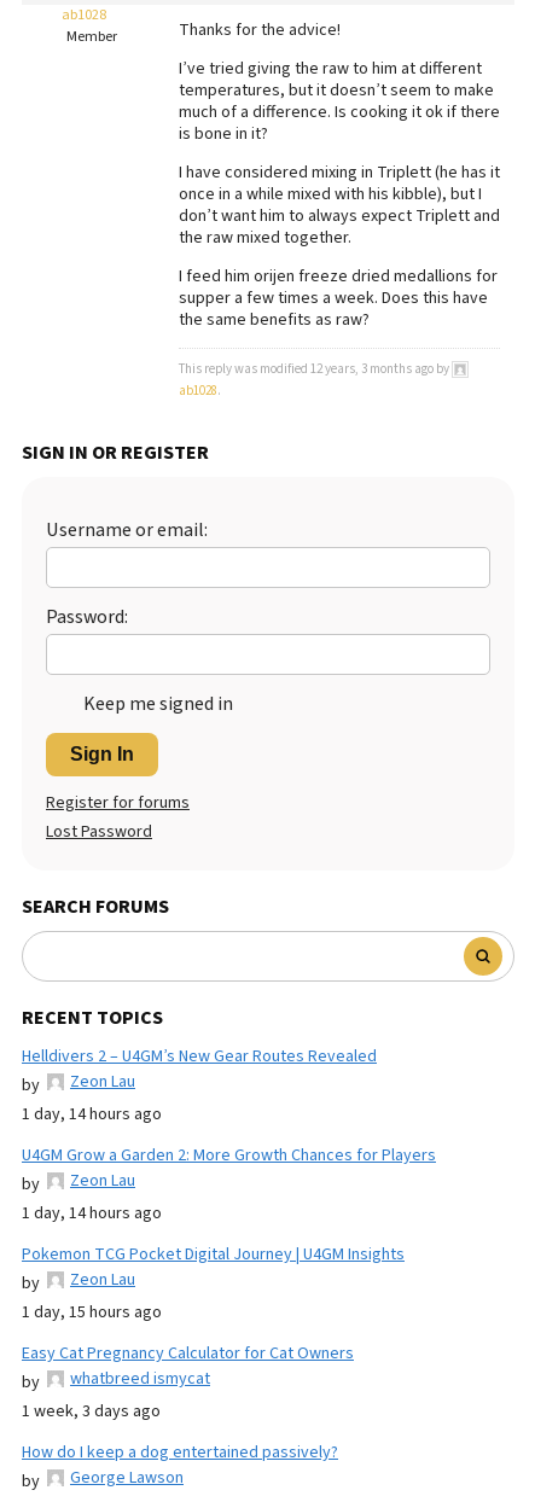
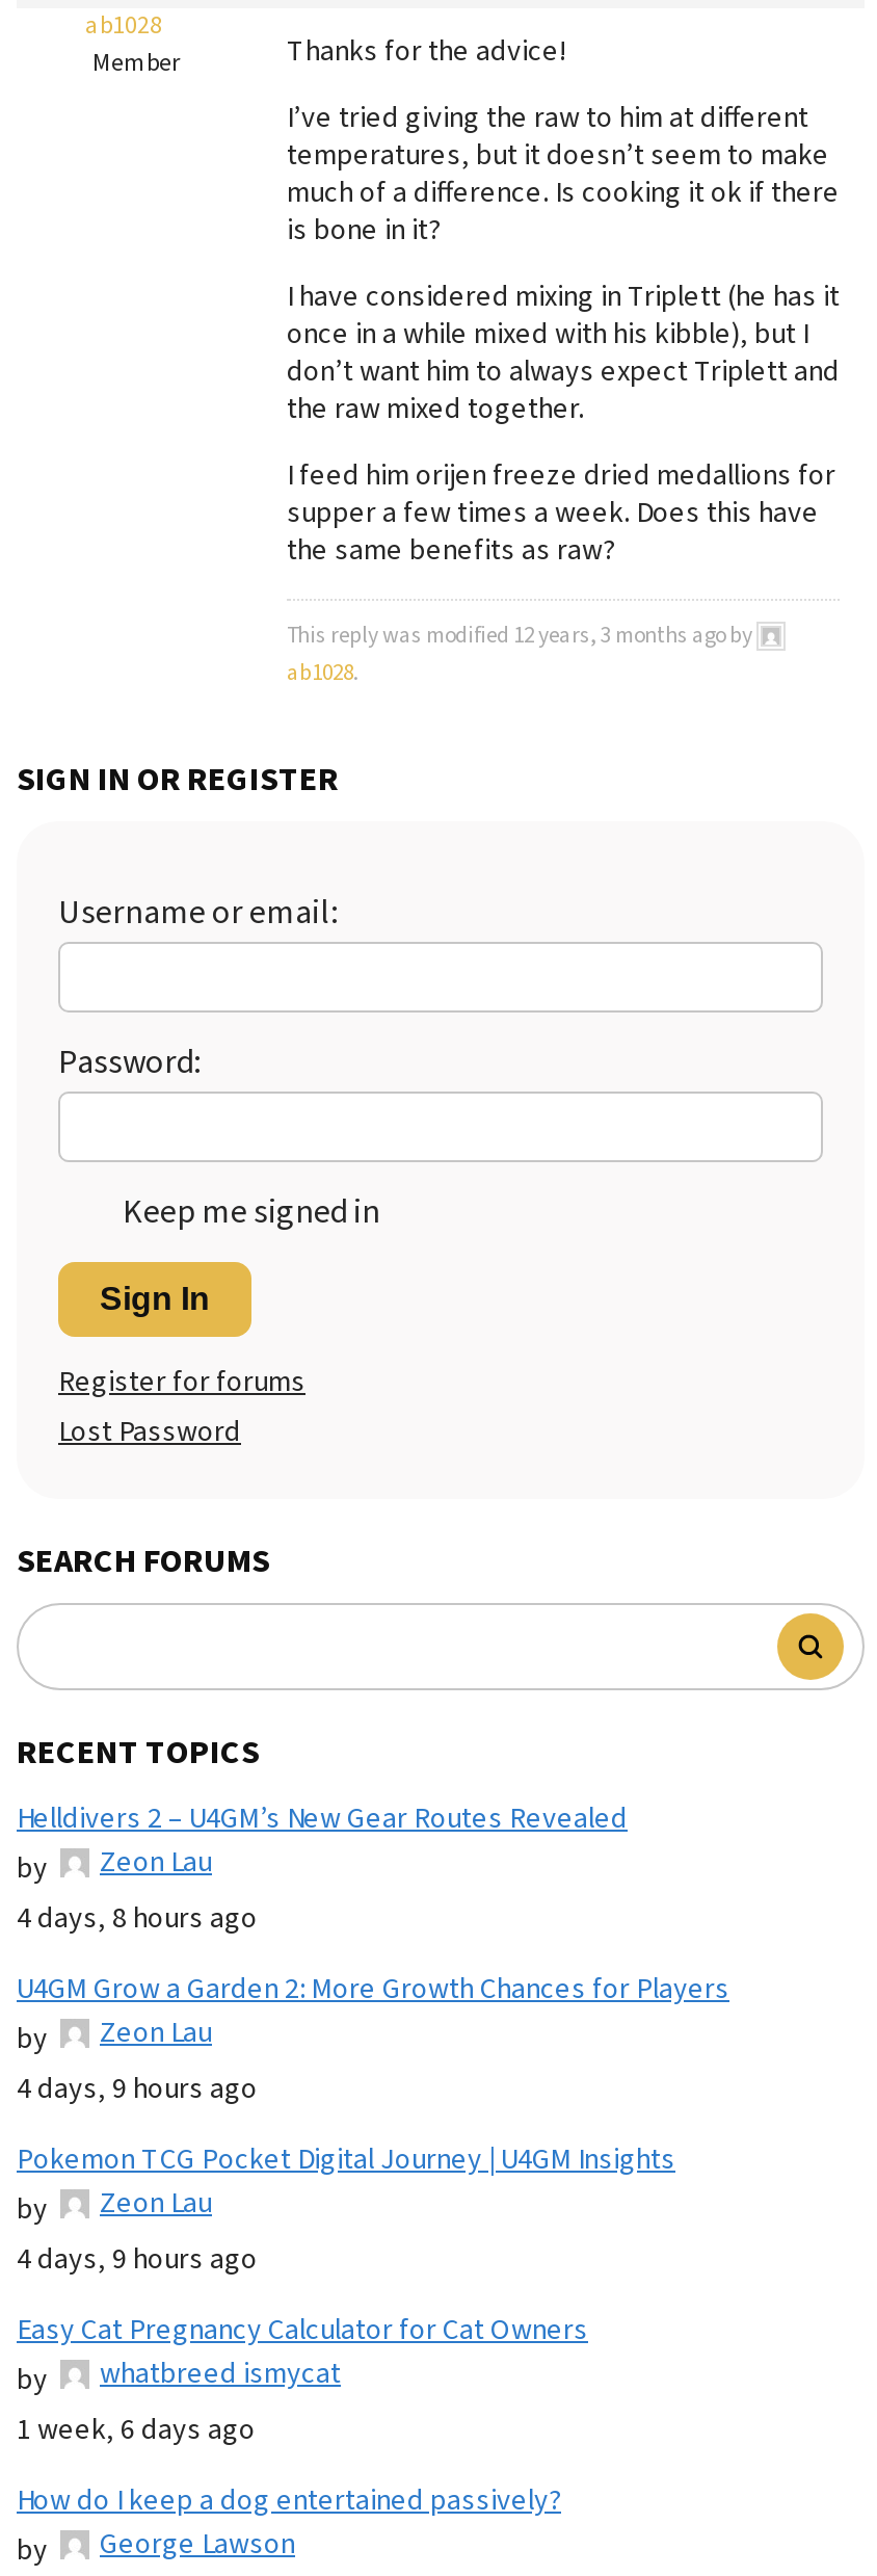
- 1 day, 14 hours ago
+ 4 days, 8 hours ago

- 1 day, 14 hours ago
+ 4 days, 9 hours ago

- 1 day, 15 hours ago
+ 4 days, 9 hours ago

- 1 week, 3 days ago
+ 1 week, 6 days ago
